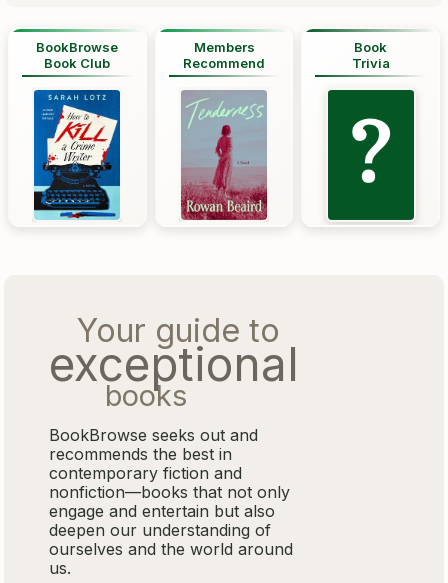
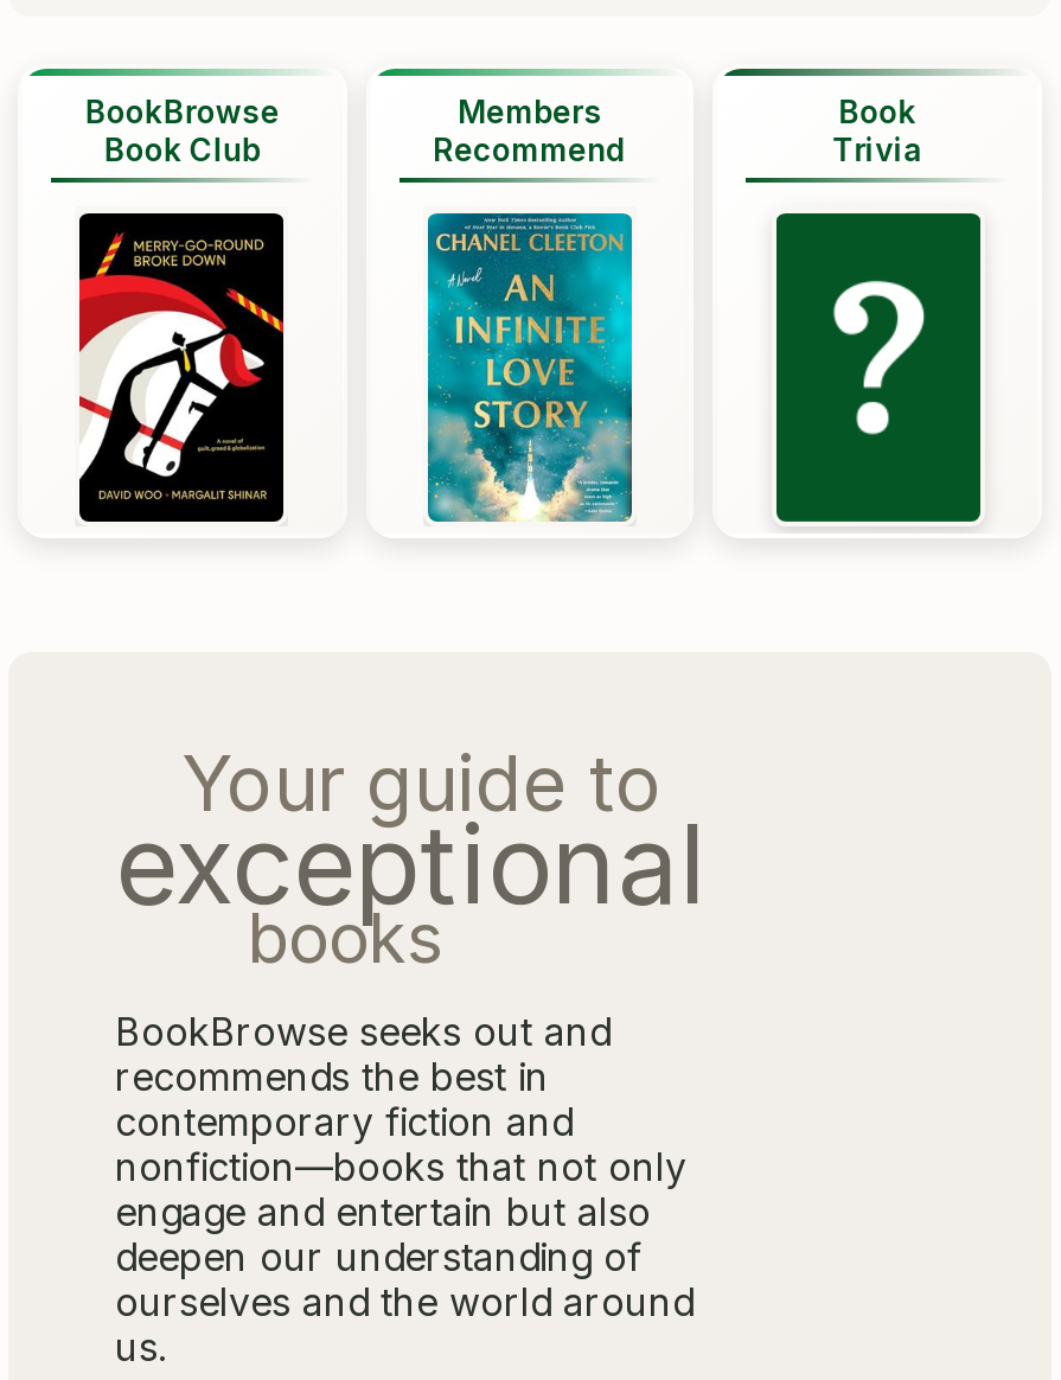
- [image]
+ [image]

- [image]
+ [image]
